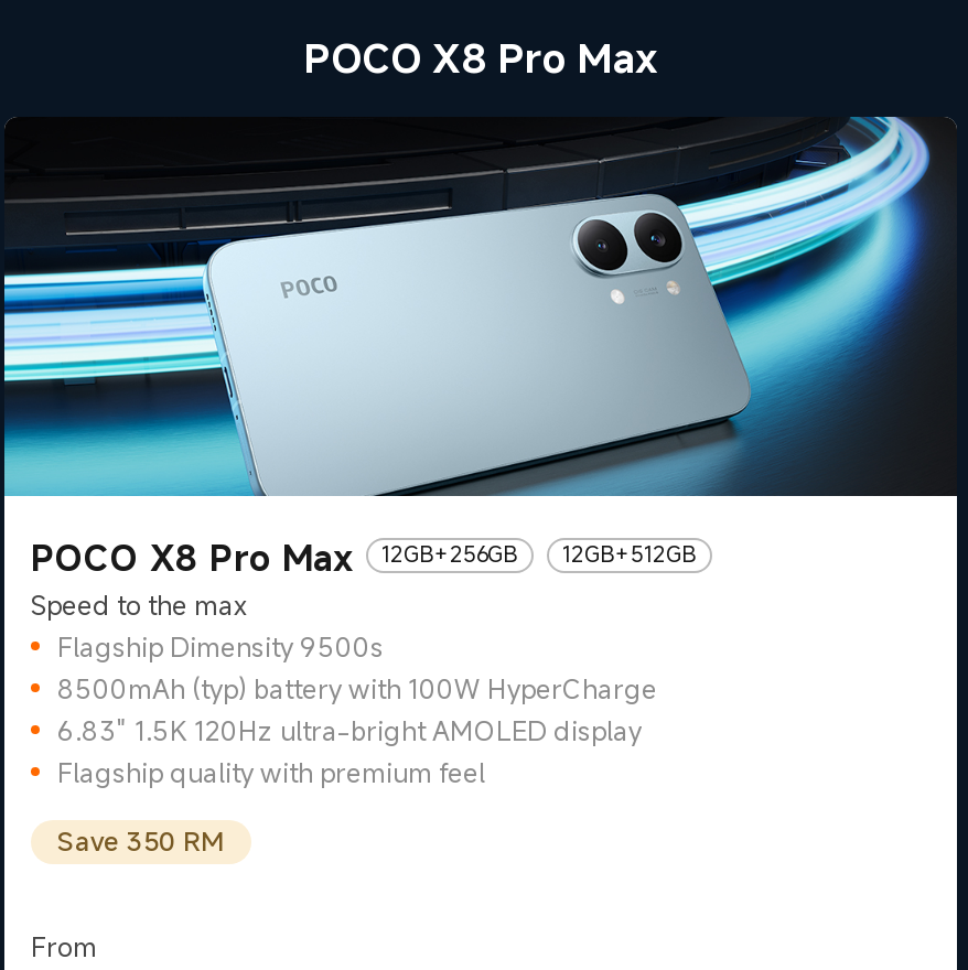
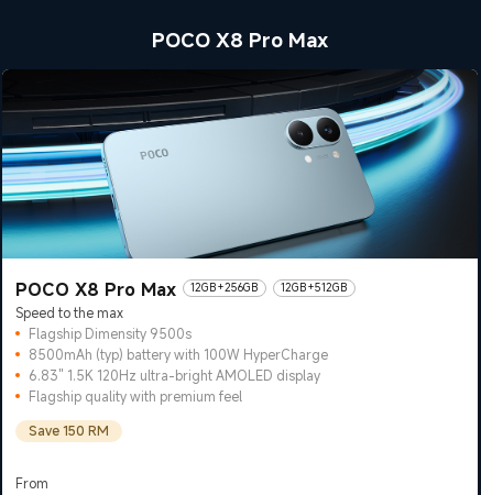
- Save 350 RM
+ Save 150 RM
